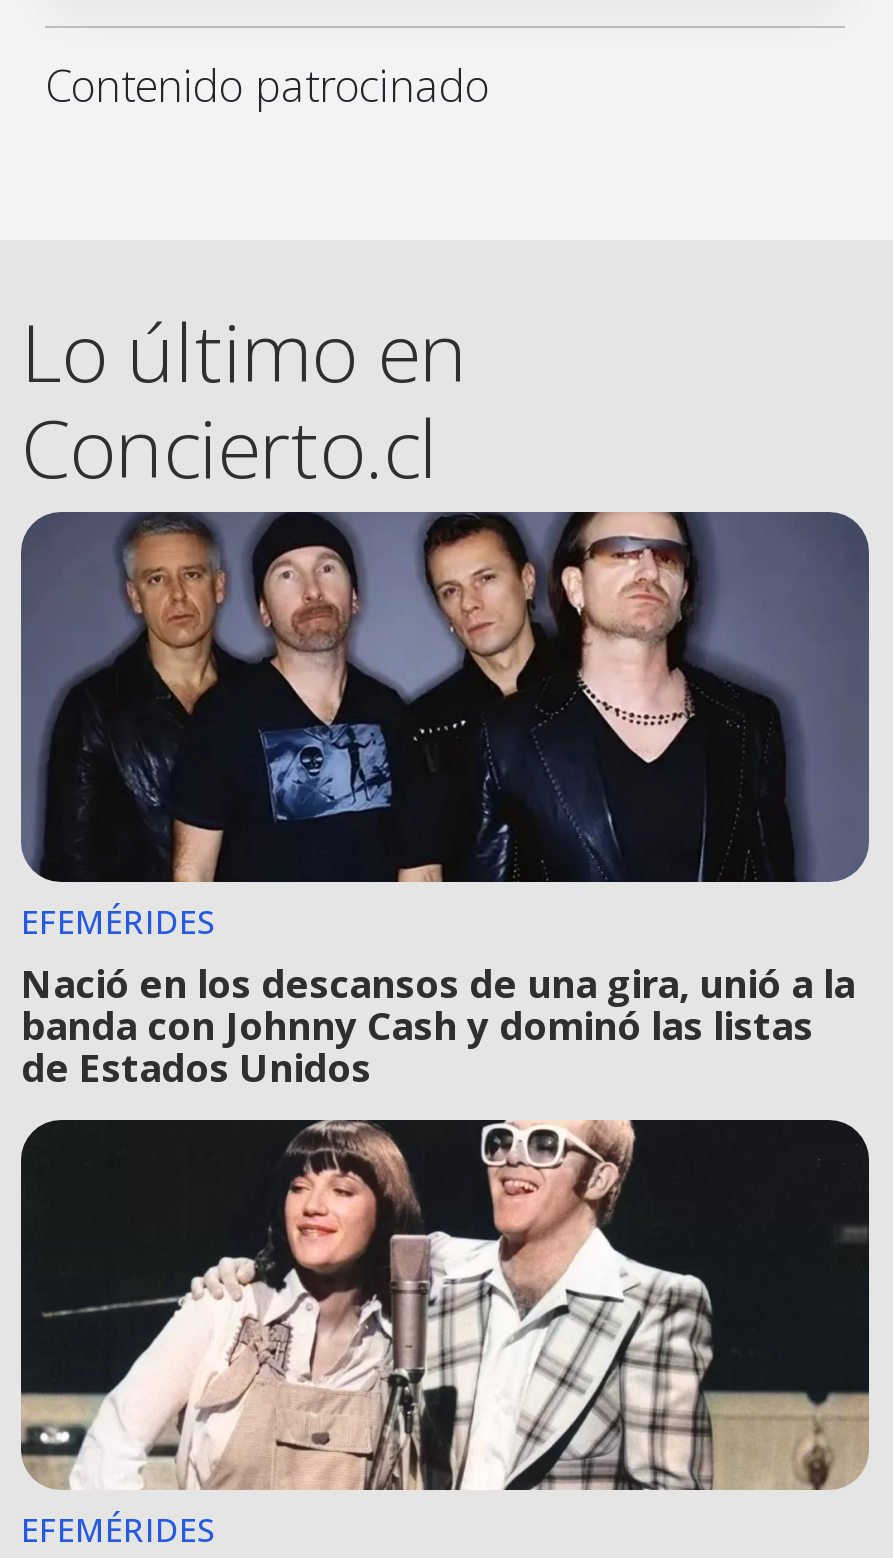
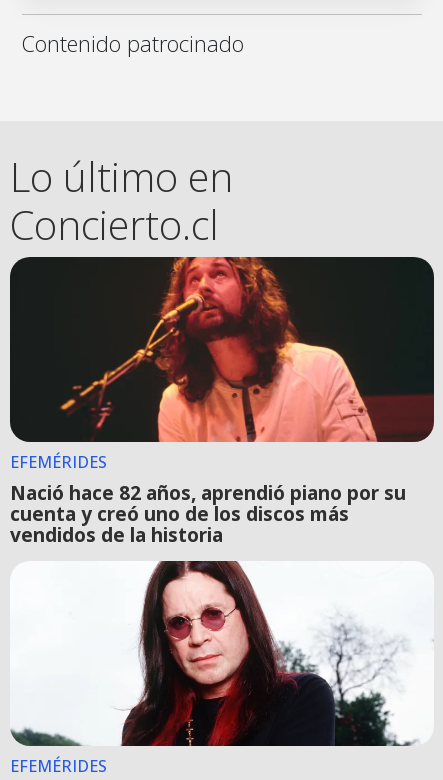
- [image]
- Nació en los descansos de una gira, unió a la
- banda con Johnny Cash y dominó las listas
- de Estados Unidos
+ [image]
+ Nació hace 82 años, aprendió piano por su
+ cuenta y creó uno de los discos más
+ vendidos de la historia

- [image]
+ [image]
